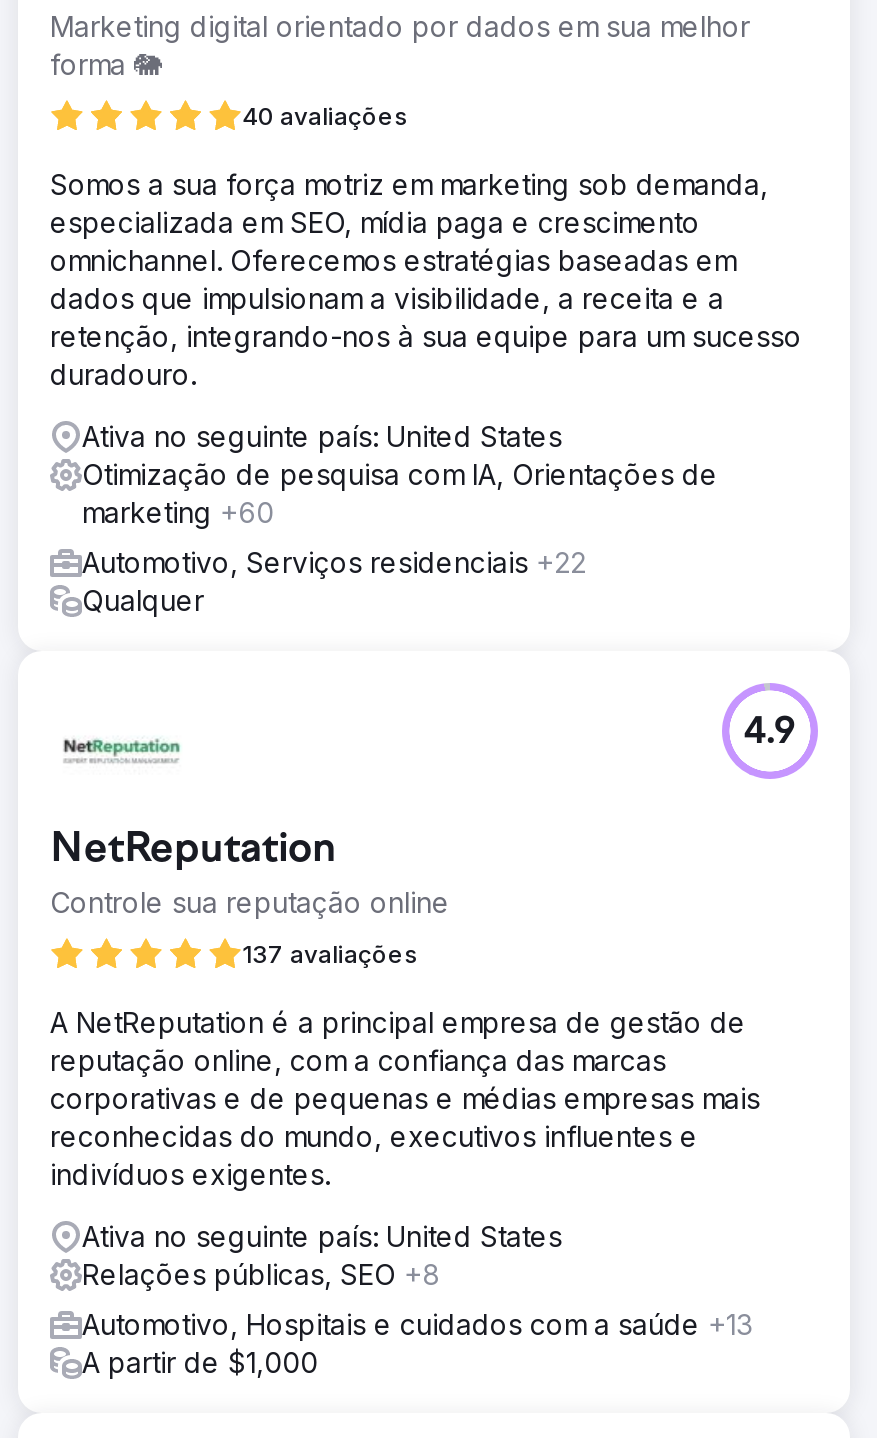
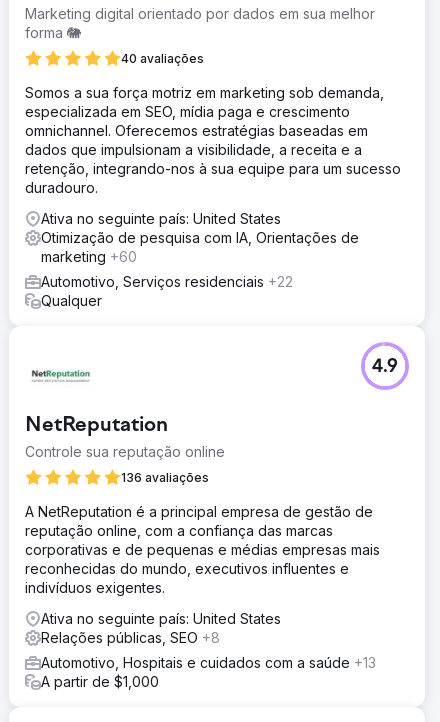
- 137 avaliações
+ 136 avaliações
